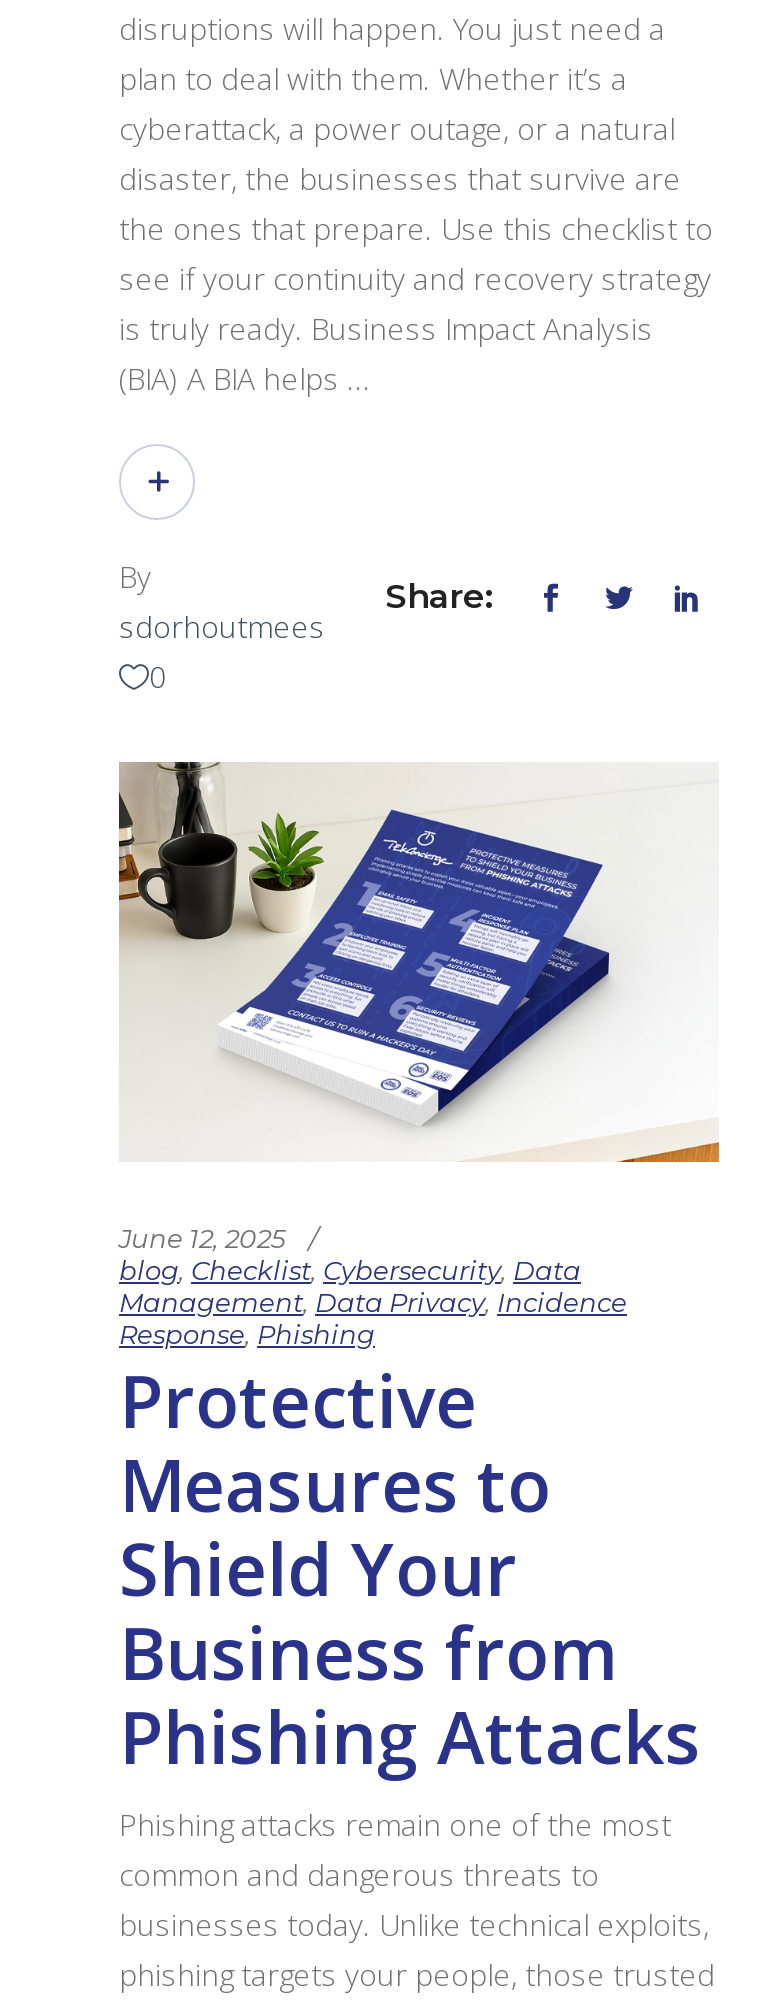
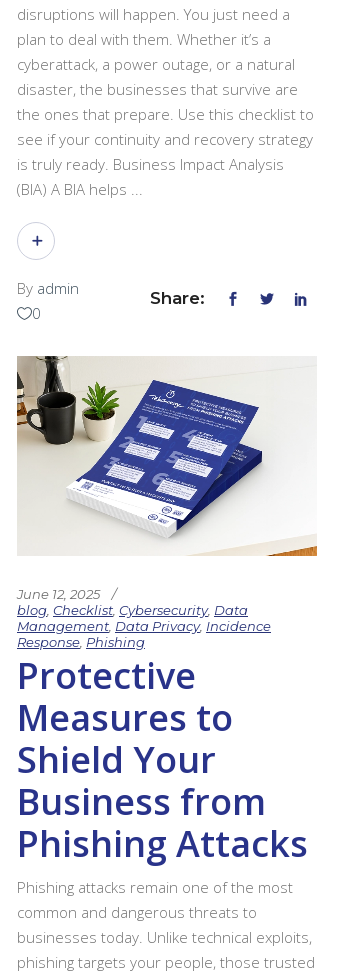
- By
- sdorhoutmees
+ By admin
